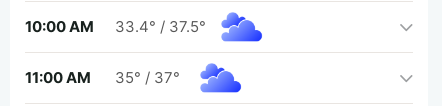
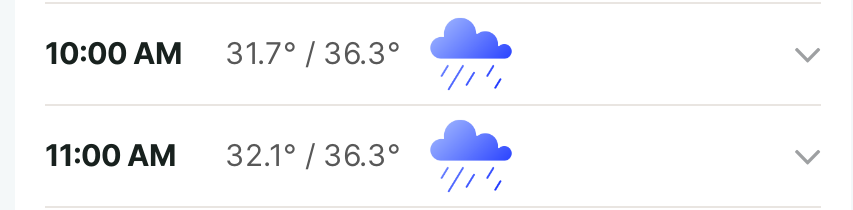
- [image]
- 10:00 AM 33.4° / 37.5°
+ [image]
+ 10:00 AM 31.7° / 36.3°

- [image]
- 11:00 AM 35° / 37°
+ [image]
+ 11:00 AM 32.1° / 36.3°
